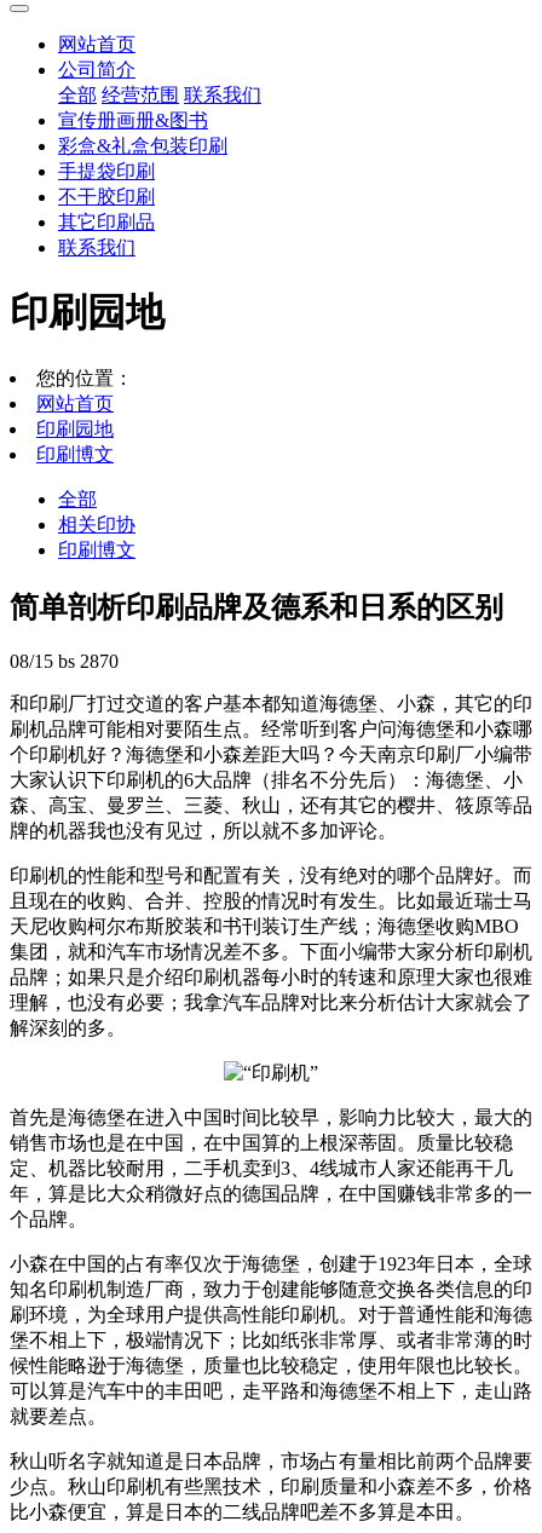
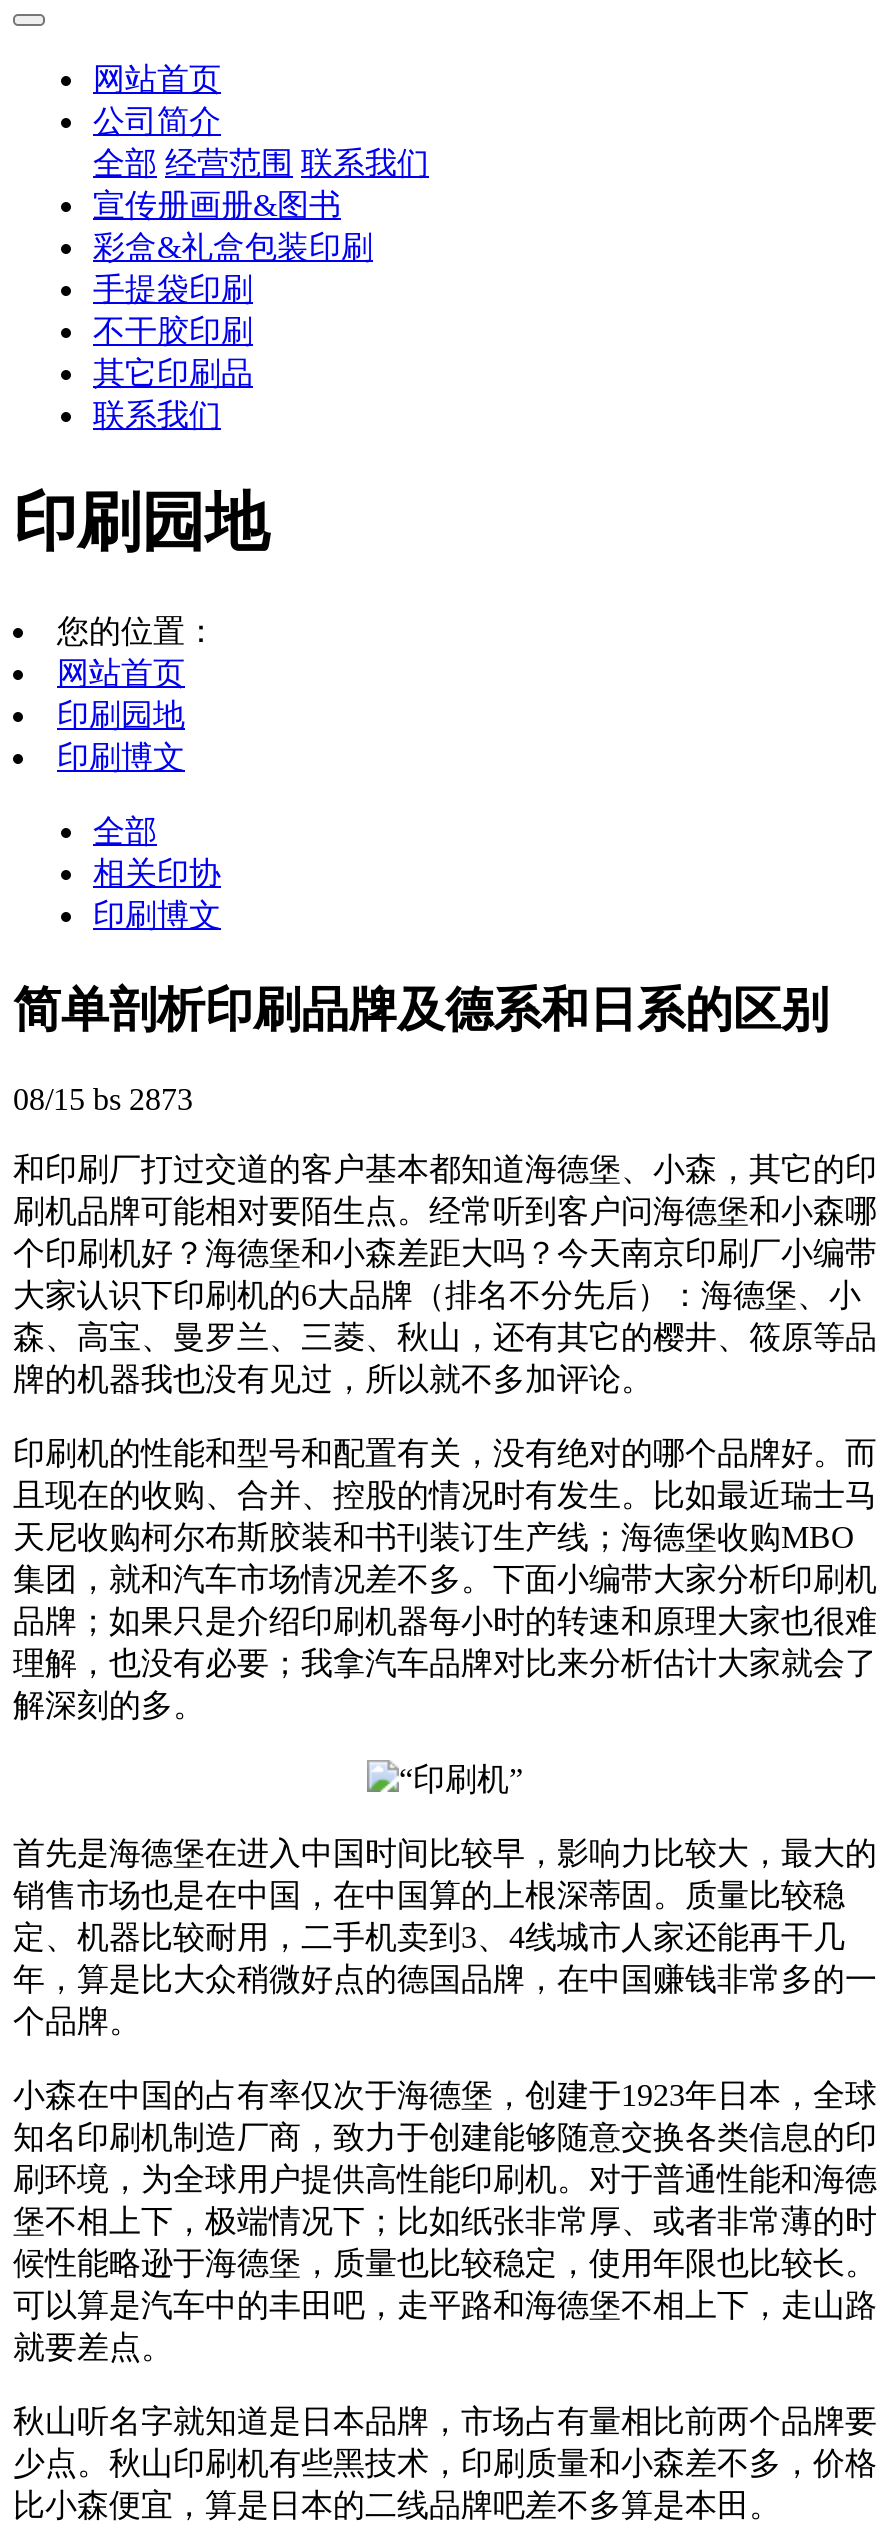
- 08/15 bs 2870
+ 08/15 bs 2873
